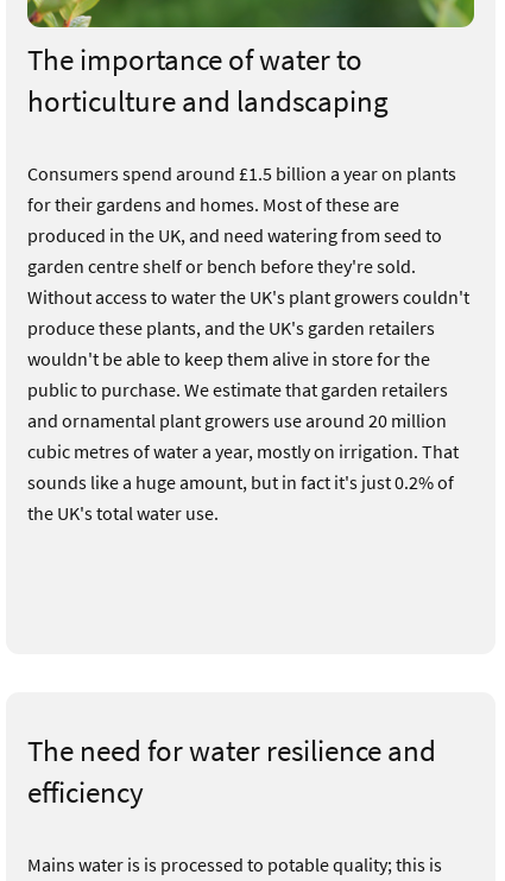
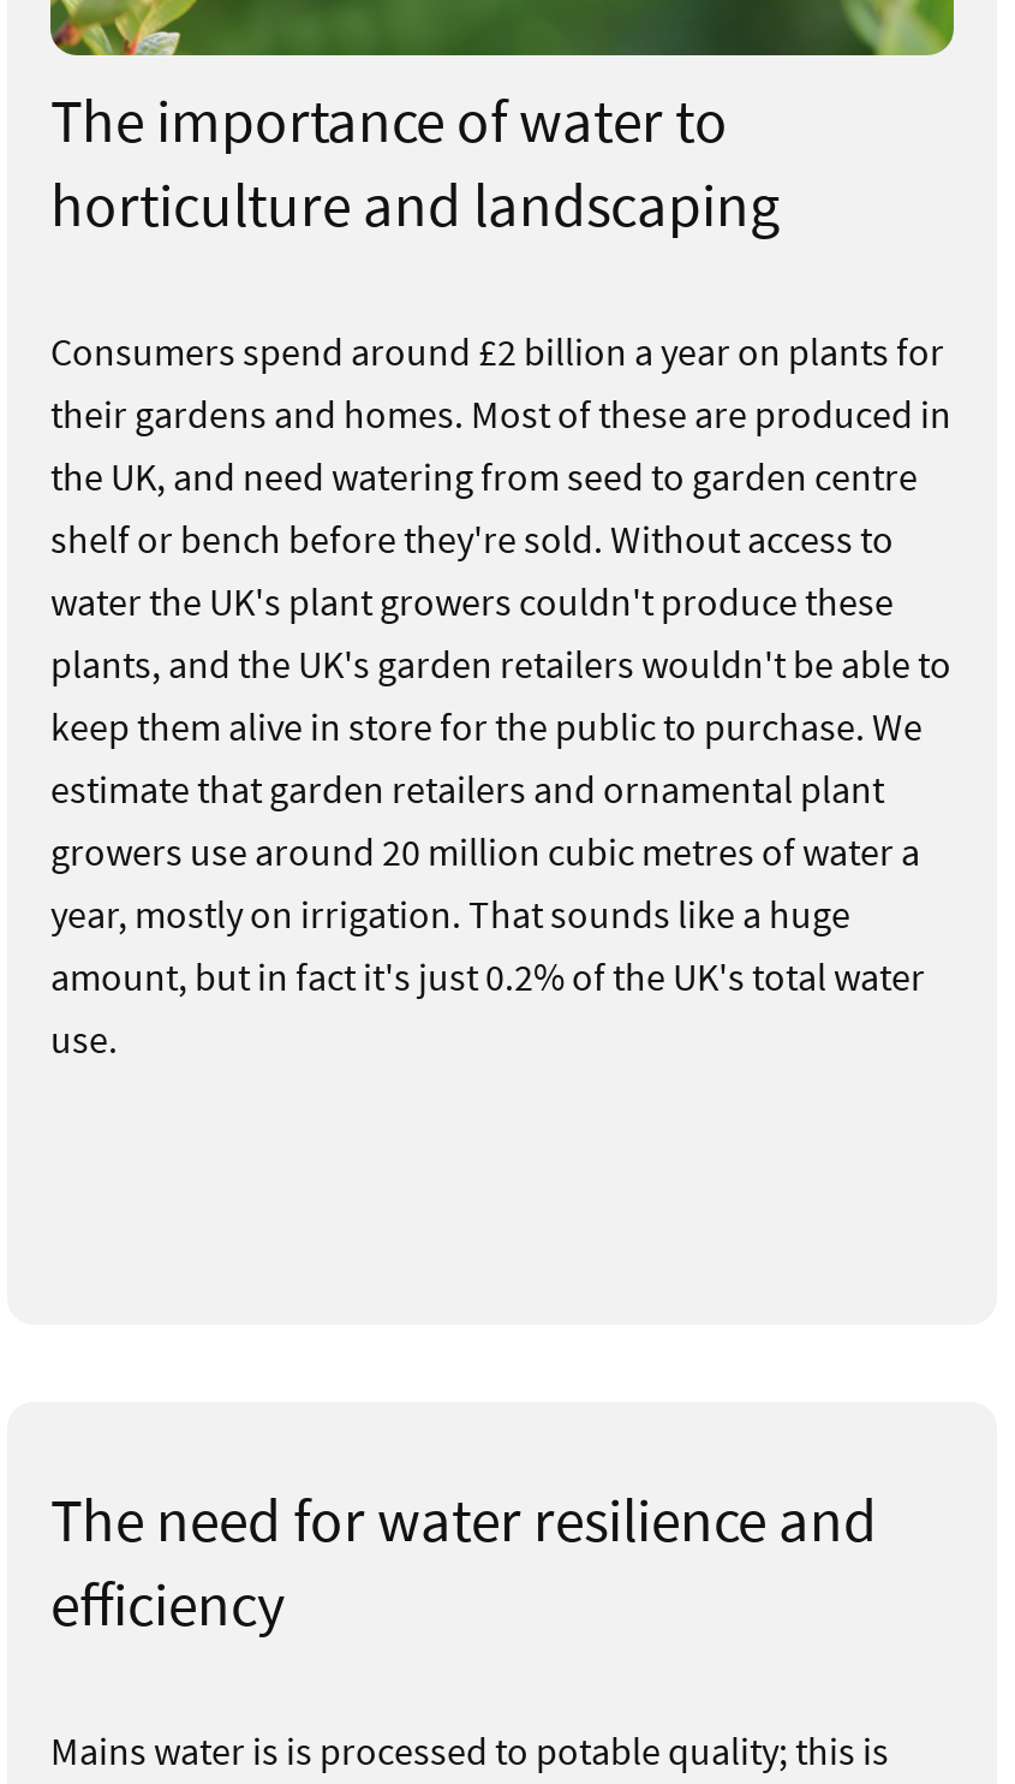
- Consumers spend around £1.5 billion a year on plants
- for their gardens and homes. Most of these are
- produced in the UK, and need watering from seed to
- garden centre shelf or bench before they're sold.
- Without access to water the UK's plant growers couldn't
- produce these plants, and the UK's garden retailers
- wouldn't be able to keep them alive in store for the
- public to purchase. We estimate that garden retailers
- and ornamental plant growers use around 20 million
- cubic metres of water a year, mostly on irrigation. That
- sounds like a huge amount, but in fact it's just 0.2% of
- the UK's total water use.
+ Consumers spend around £2 billion a year on plants for
+ their gardens and homes. Most of these are produced in
+ the UK, and need watering from seed to garden centre
+ shelf or bench before they're sold. Without access to
+ water the UK's plant growers couldn't produce these
+ plants, and the UK's garden retailers wouldn't be able to
+ keep them alive in store for the public to purchase. We
+ estimate that garden retailers and ornamental plant
+ growers use around 20 million cubic metres of water a
+ year, mostly on irrigation. That sounds like a huge
+ amount, but in fact it's just 0.2% of the UK's total water
+ use.
